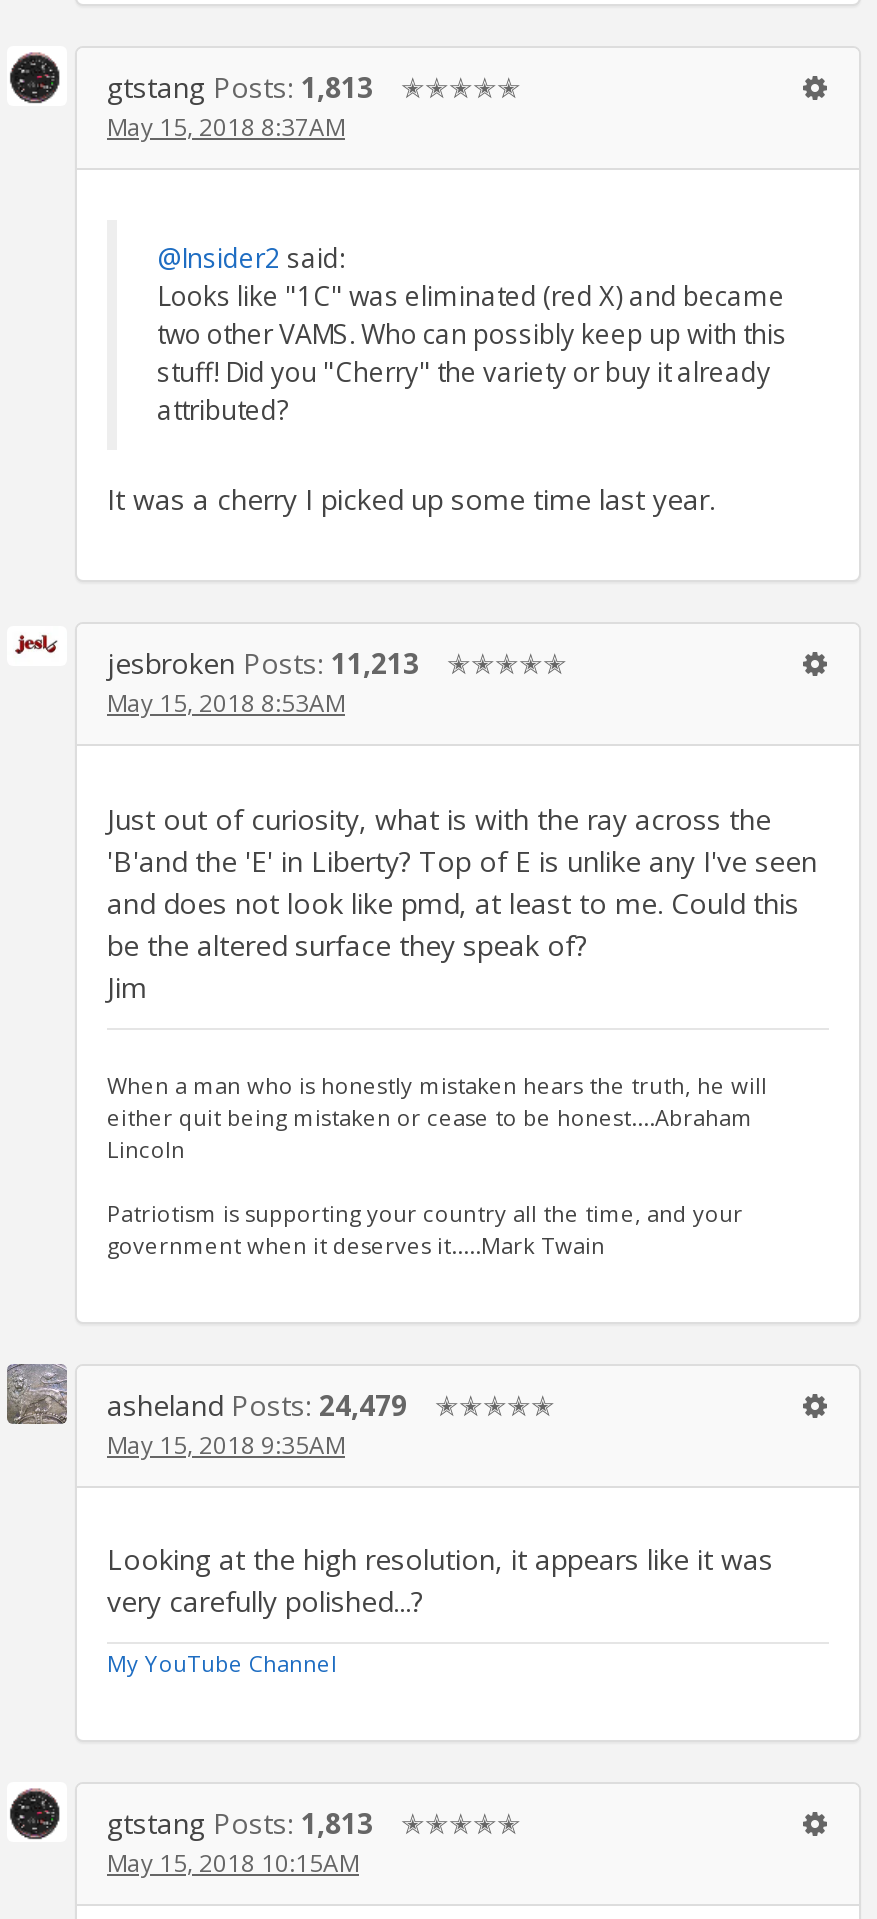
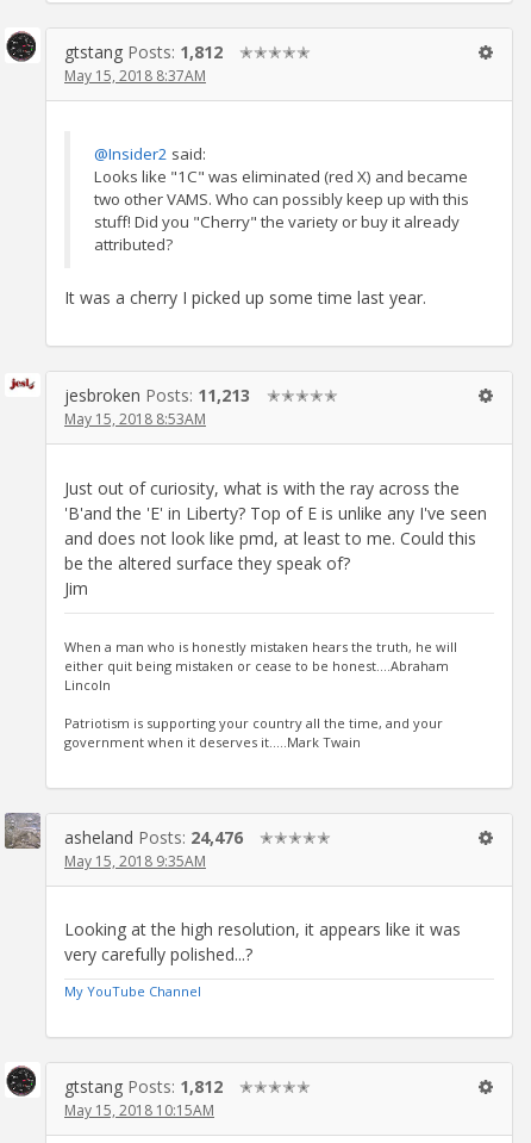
- gtstang Posts: 1,813
+ gtstang Posts: 1,812

- asheland Posts: 24,479
+ asheland Posts: 24,476

- gtstang Posts: 1,813
+ gtstang Posts: 1,812
